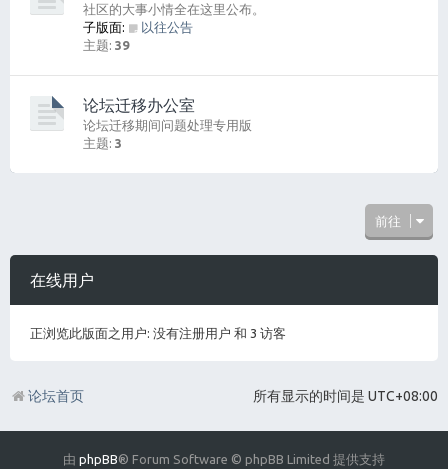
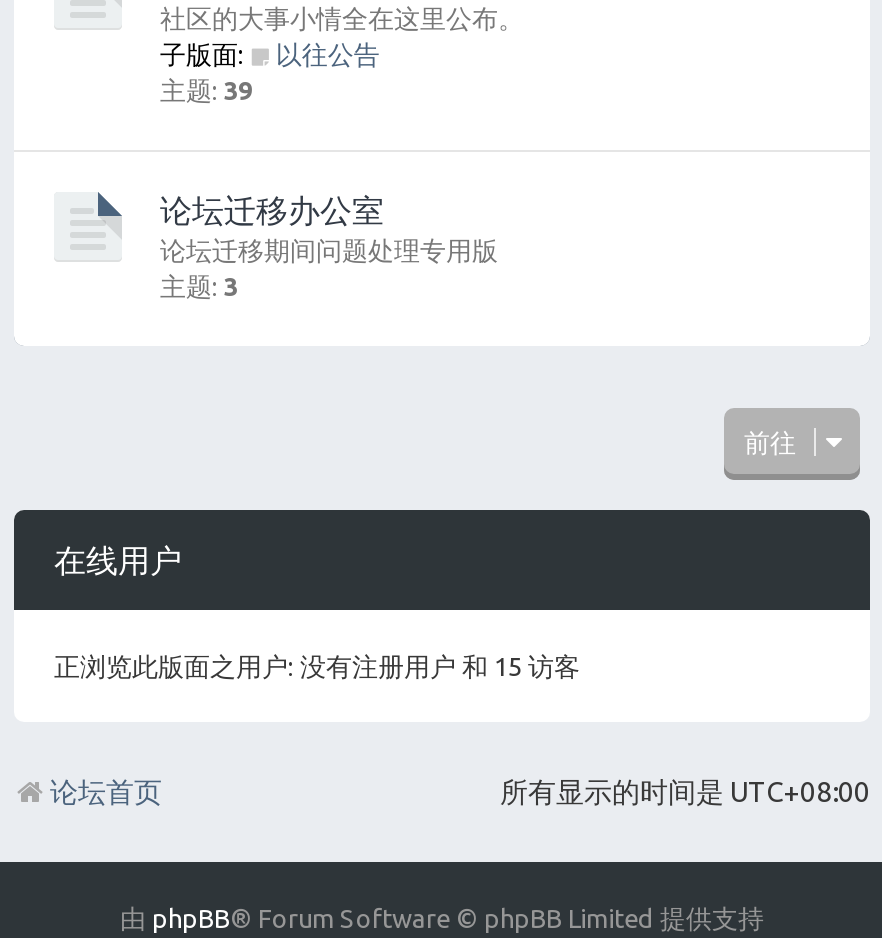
- 正浏览此版面之用户: 没有注册用户 和 3 访客
+ 正浏览此版面之用户: 没有注册用户 和 15 访客
